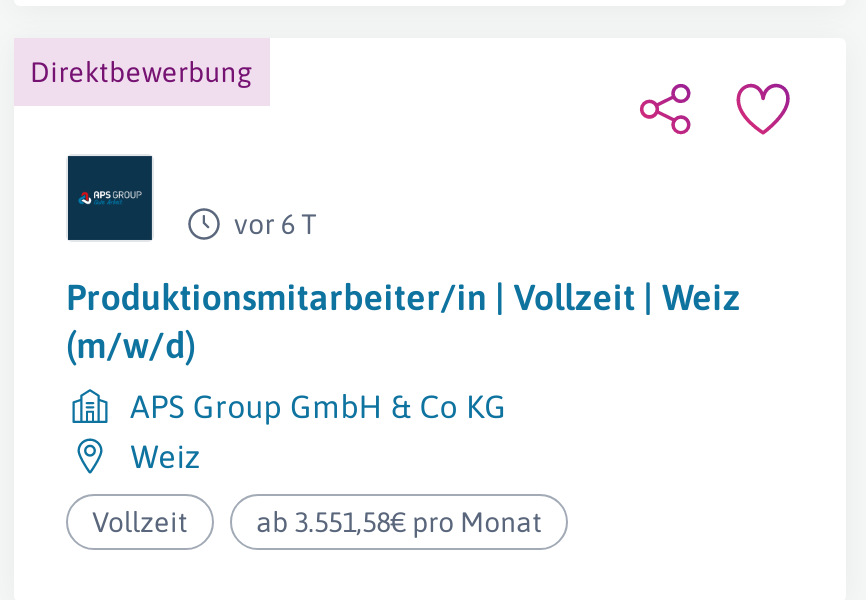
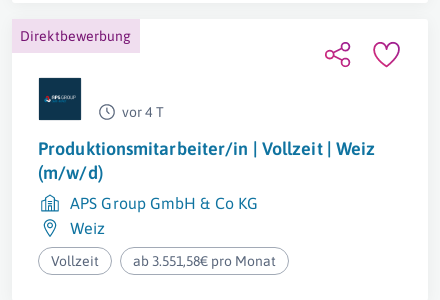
- vor 6 T
+ vor 4 T
